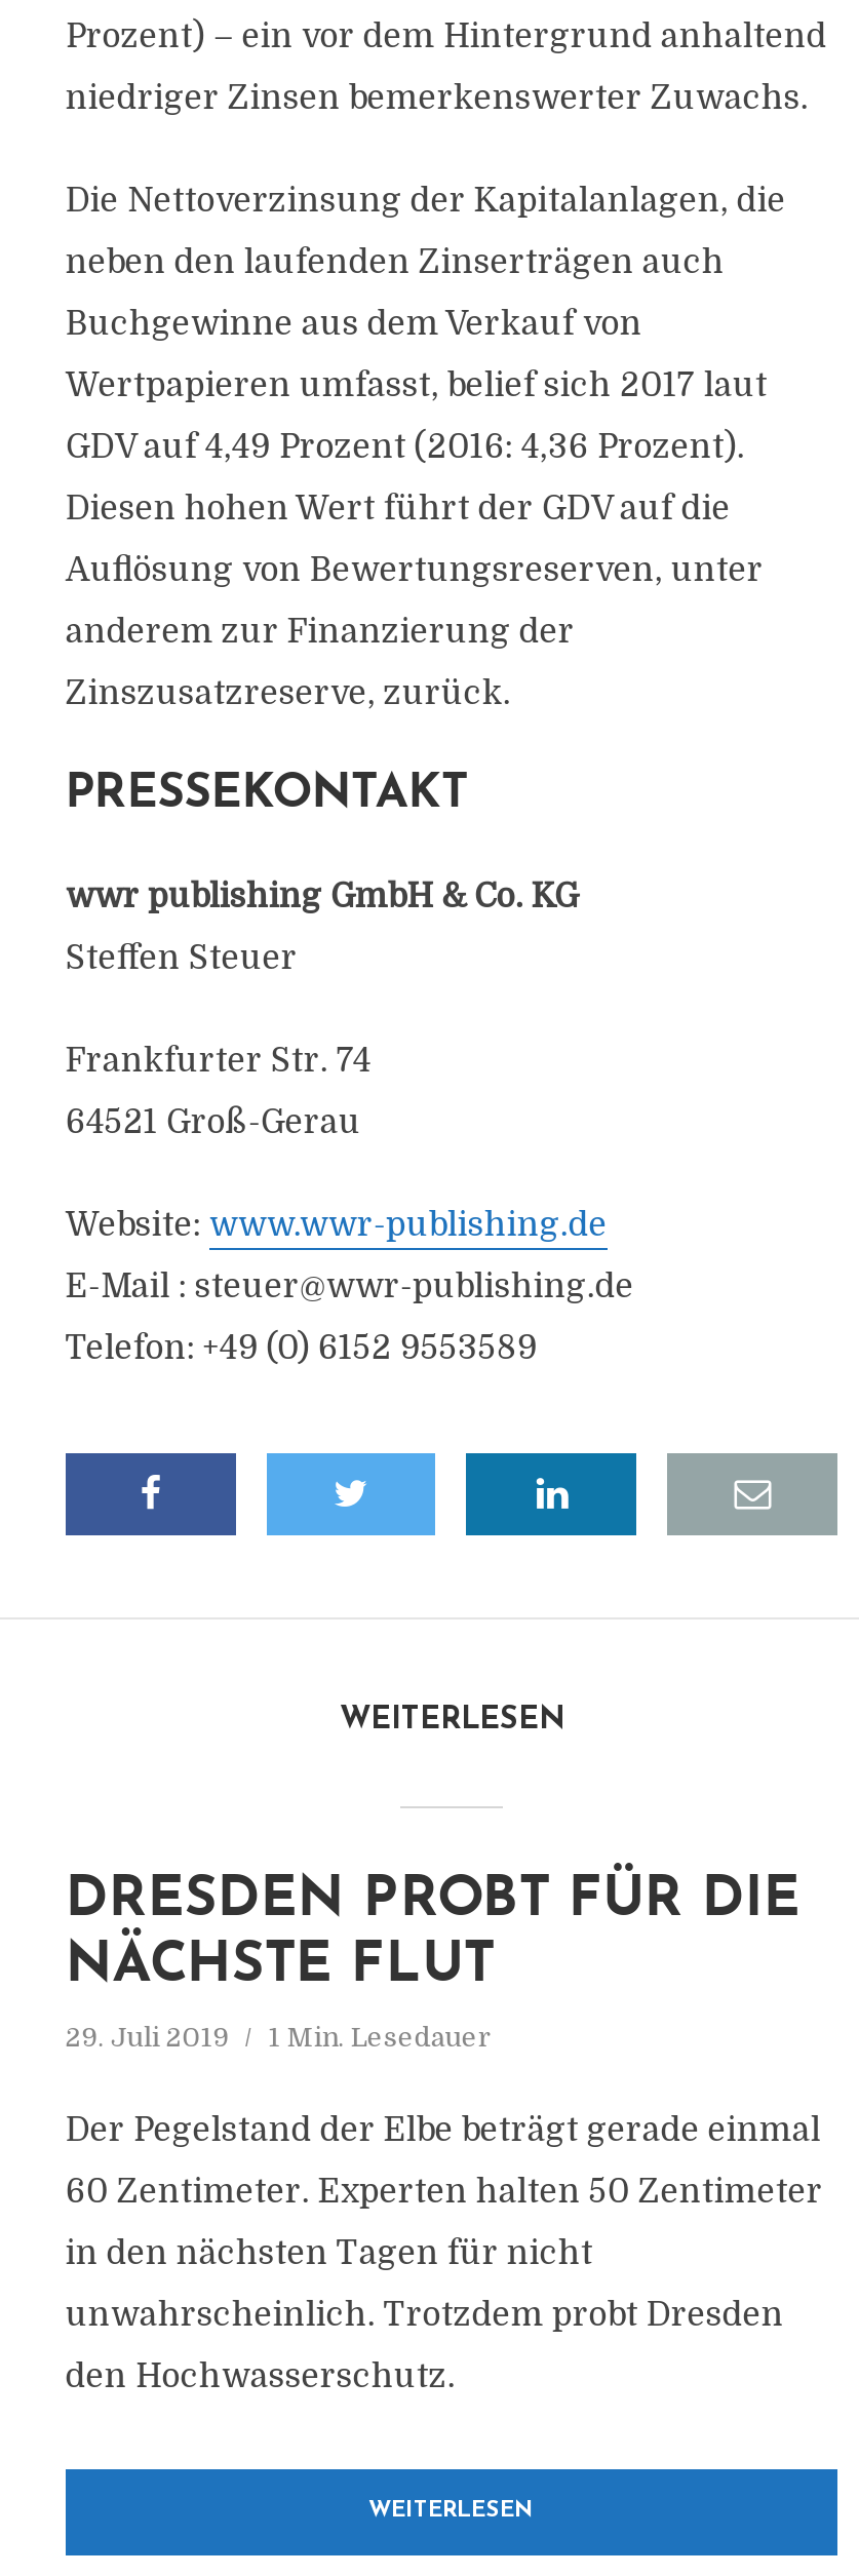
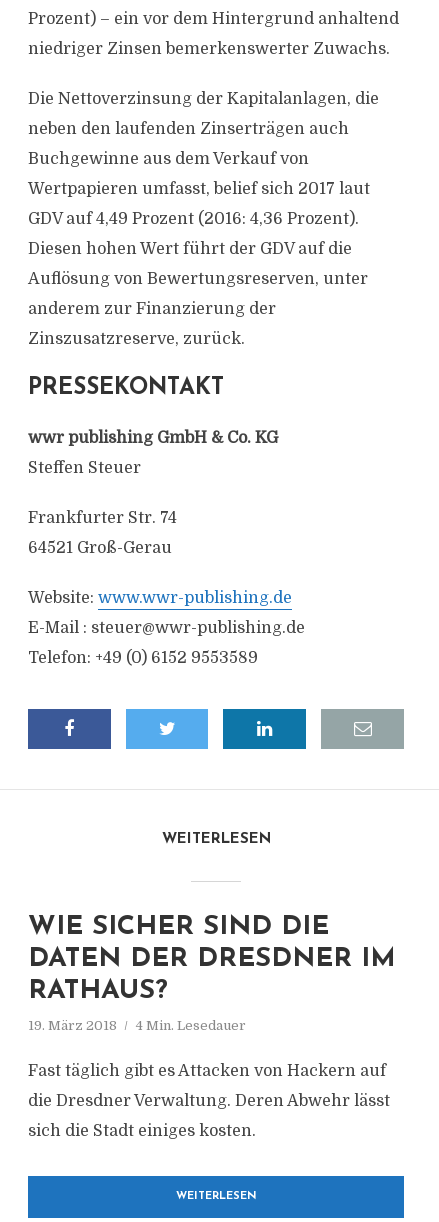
- DRESDEN PROBT FÜR DIE
- NÄCHSTE FLUT
- 29. Juli 2019
- 1 Min. Lesedauer
- Der Pegelstand der Elbe beträgt gerade einmal
- 60 Zentimeter. Experten halten 50 Zentimeter
- in den nächsten Tagen für nicht
- unwahrscheinlich. Trotzdem probt Dresden
- den Hochwasserschutz.
+ WIE SICHER SIND DIE
+ DATEN DER DRESDNER IM
+ RATHAUS?
+ 19. März 2018
+ 4 Min. Lesedauer
+ Fast täglich gibt es Attacken von Hackern auf
+ die Dresdner Verwaltung. Deren Abwehr lässt
+ sich die Stadt einiges kosten.
